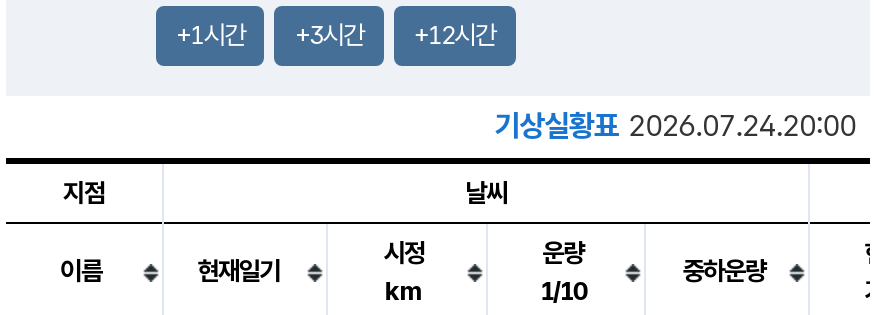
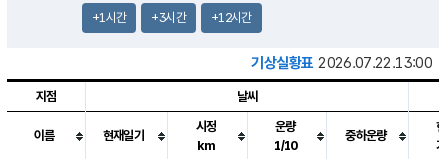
- 기상실황표 2026.07.24.20:00
+ 기상실황표 2026.07.22.13:00
